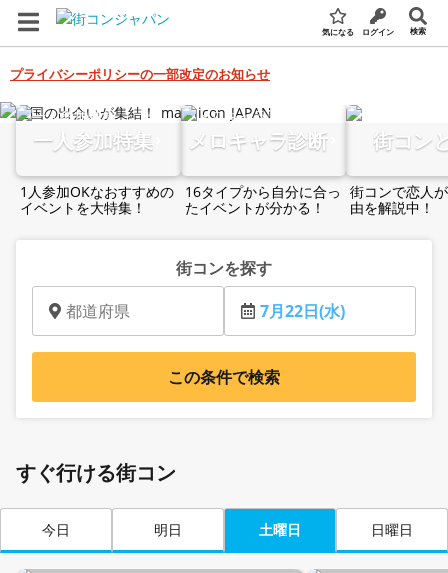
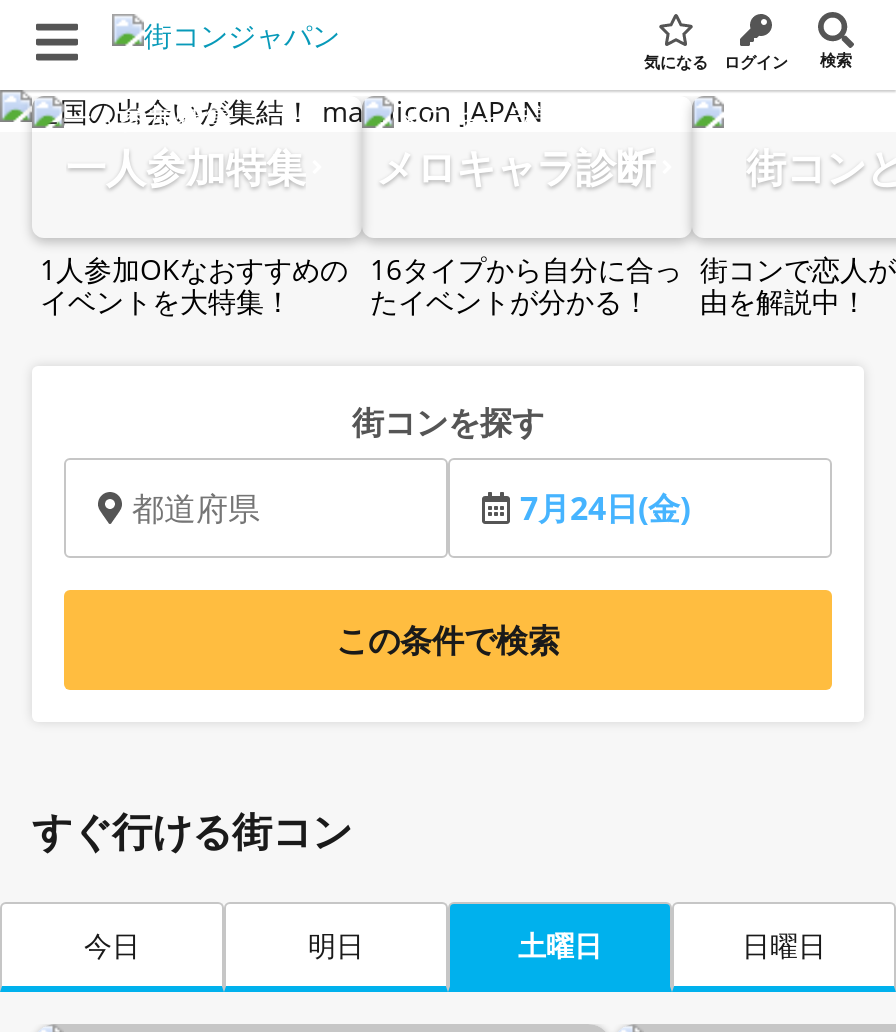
- プライバシーポリシーの一部改定のお知らせ

- 7月22日(水)
+ 7月24日(金)
